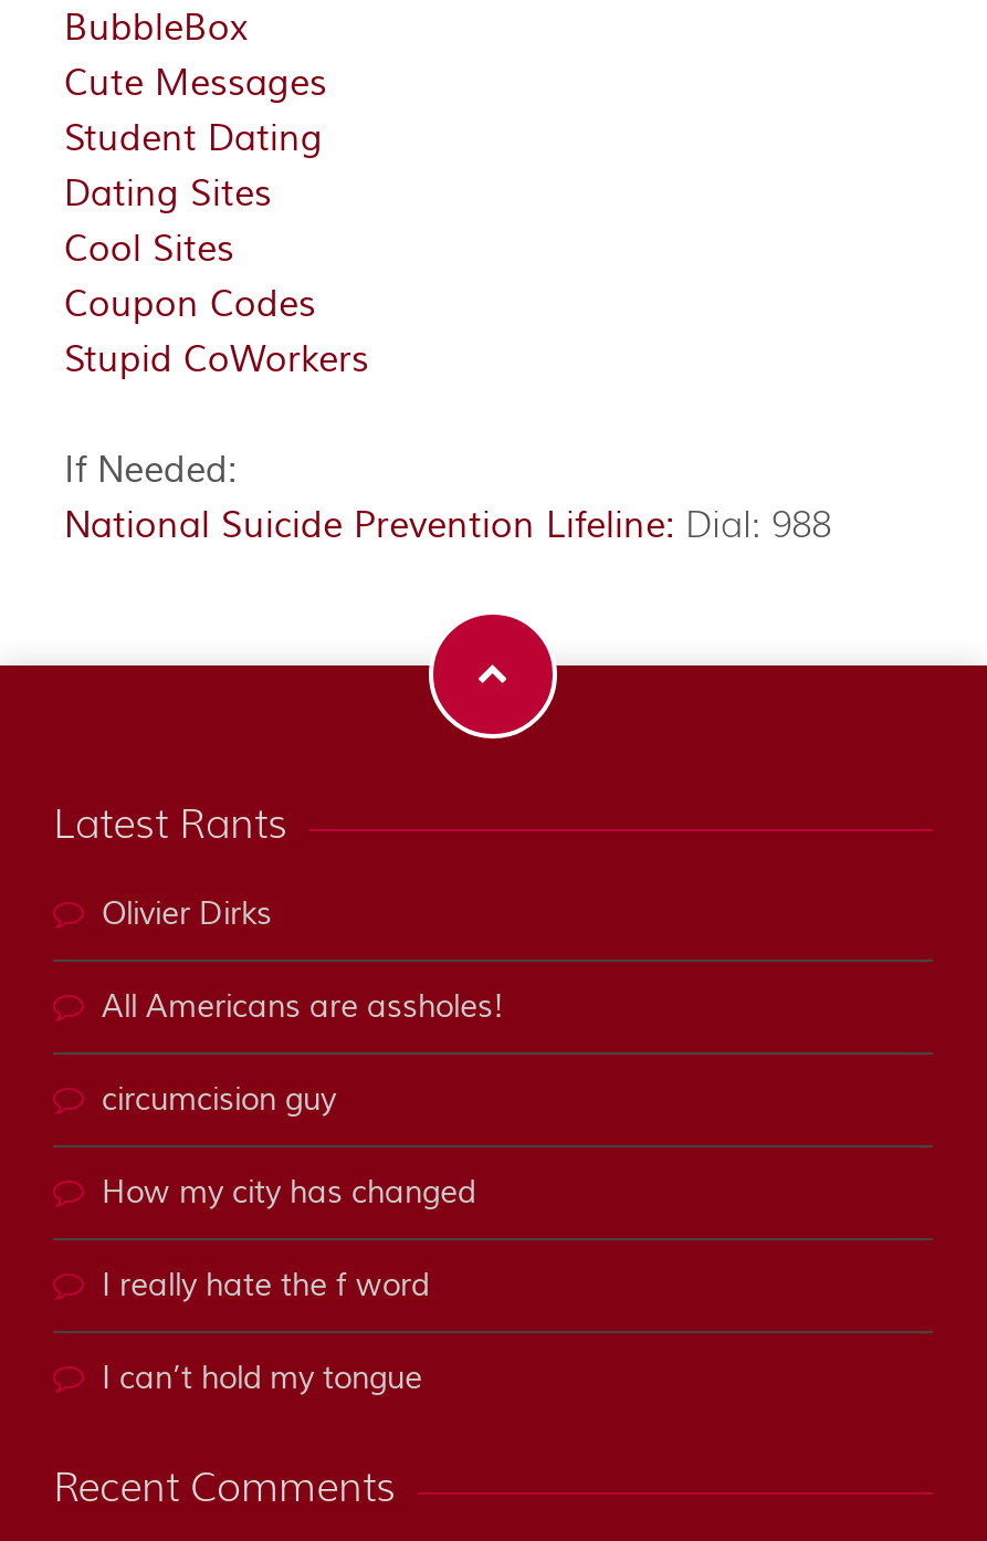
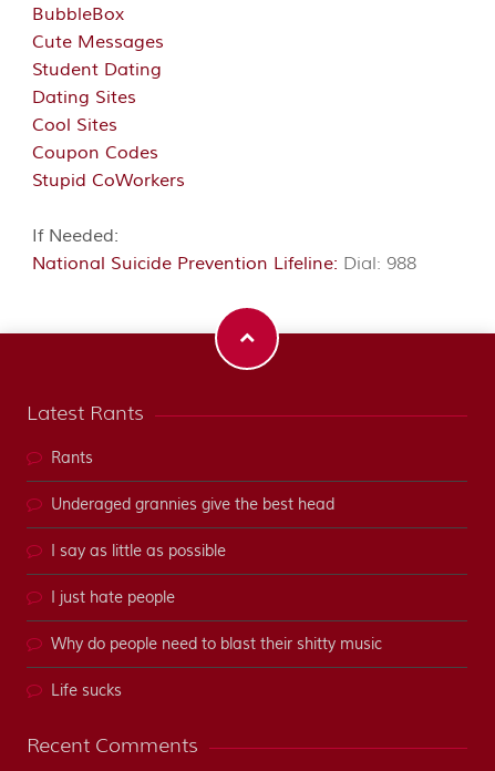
- Olivier Dirks
+ Rants

- All Americans are assholes!
+ Underaged grannies give the best head

- circumcision guy
+ I say as little as possible

- How my city has changed
+ I just hate people

- I really hate the f word
+ Why do people need to blast their shitty music

- I can’t hold my tongue
+ Life sucks
